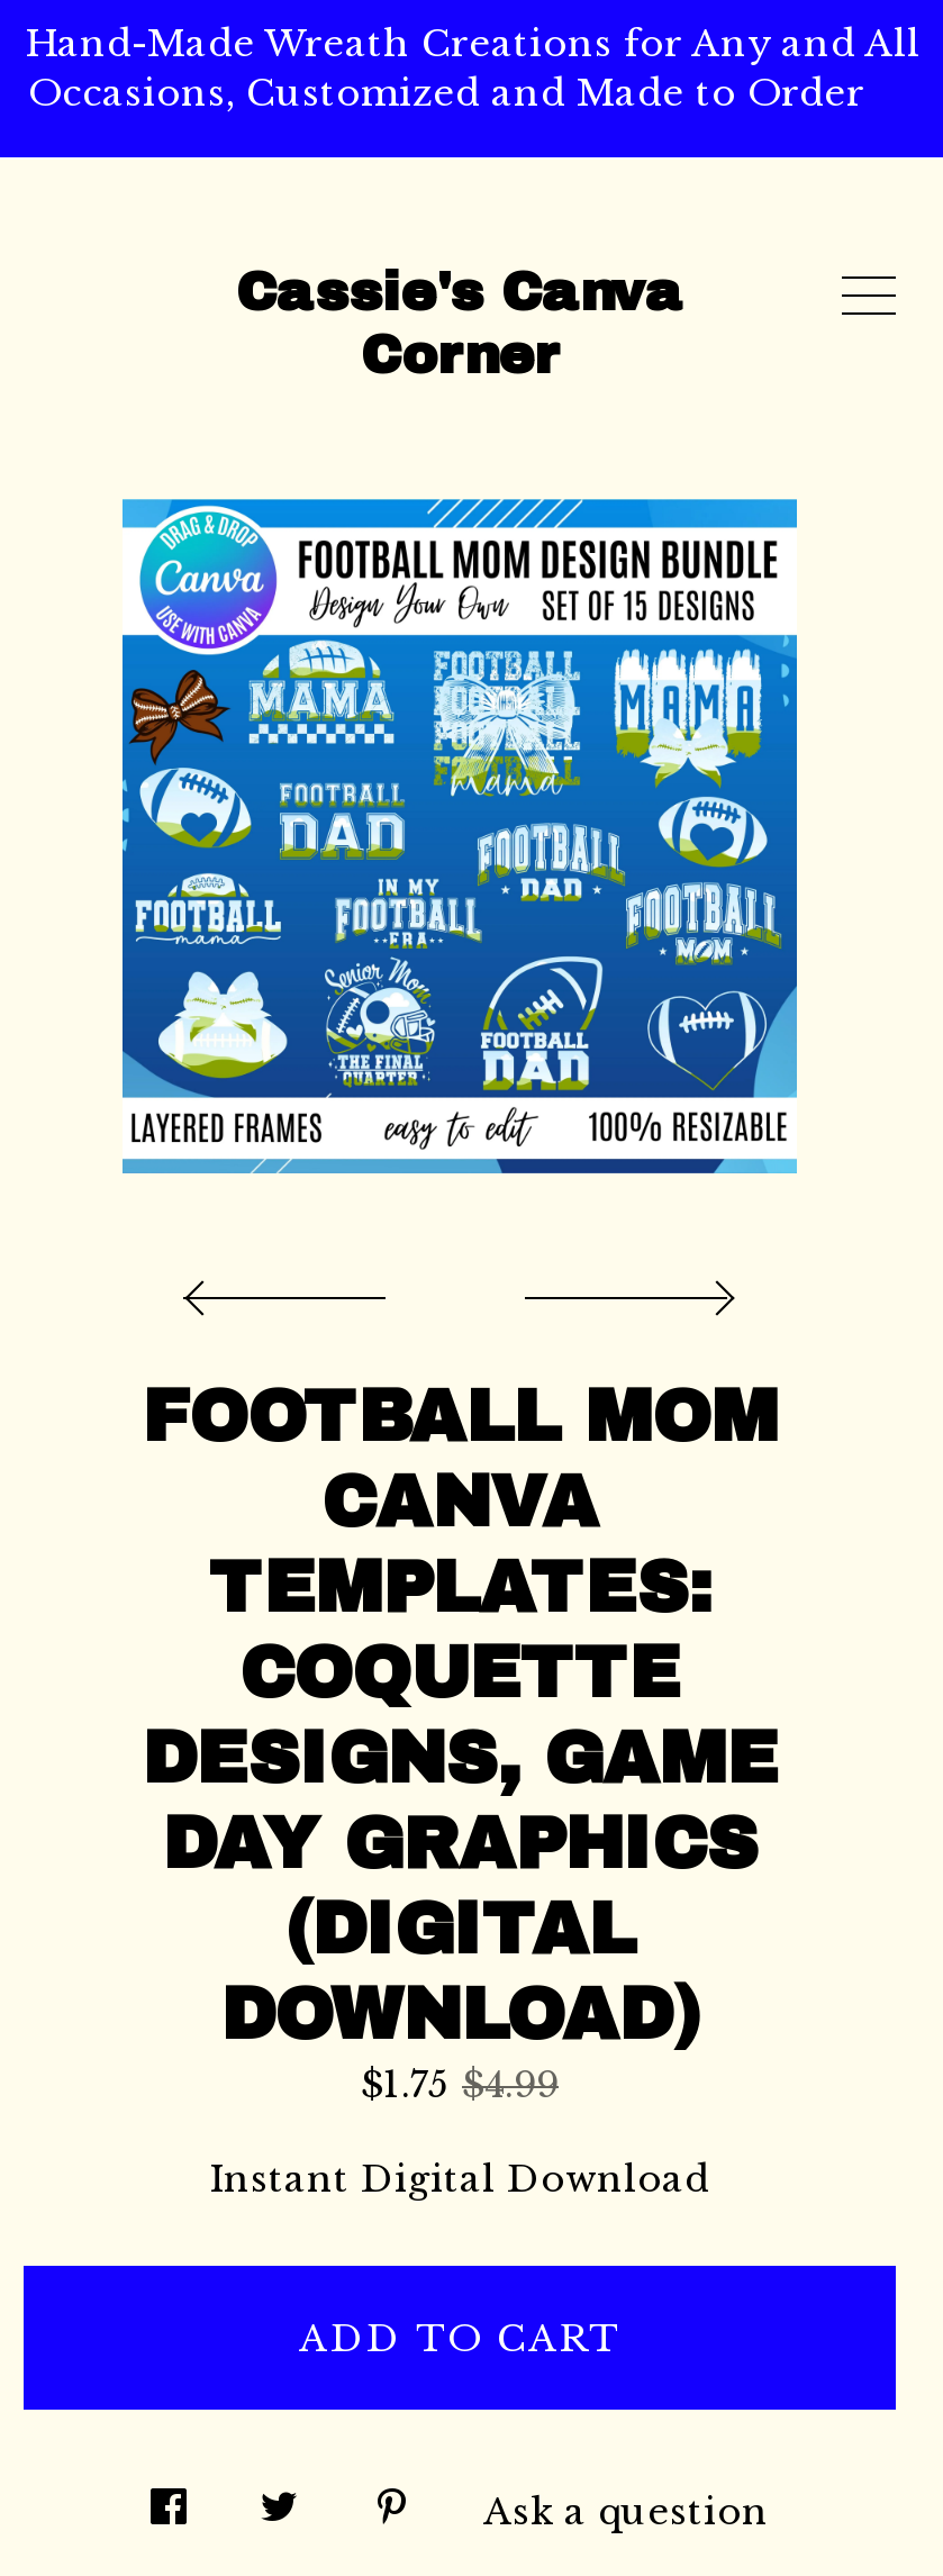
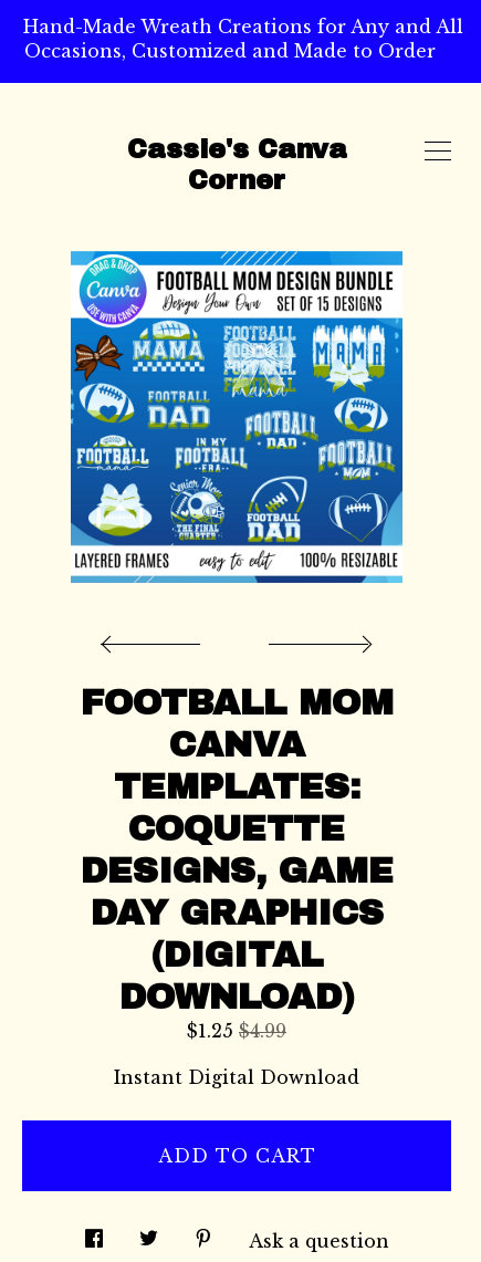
- $1.75 $4.99
+ $1.25 $4.99
